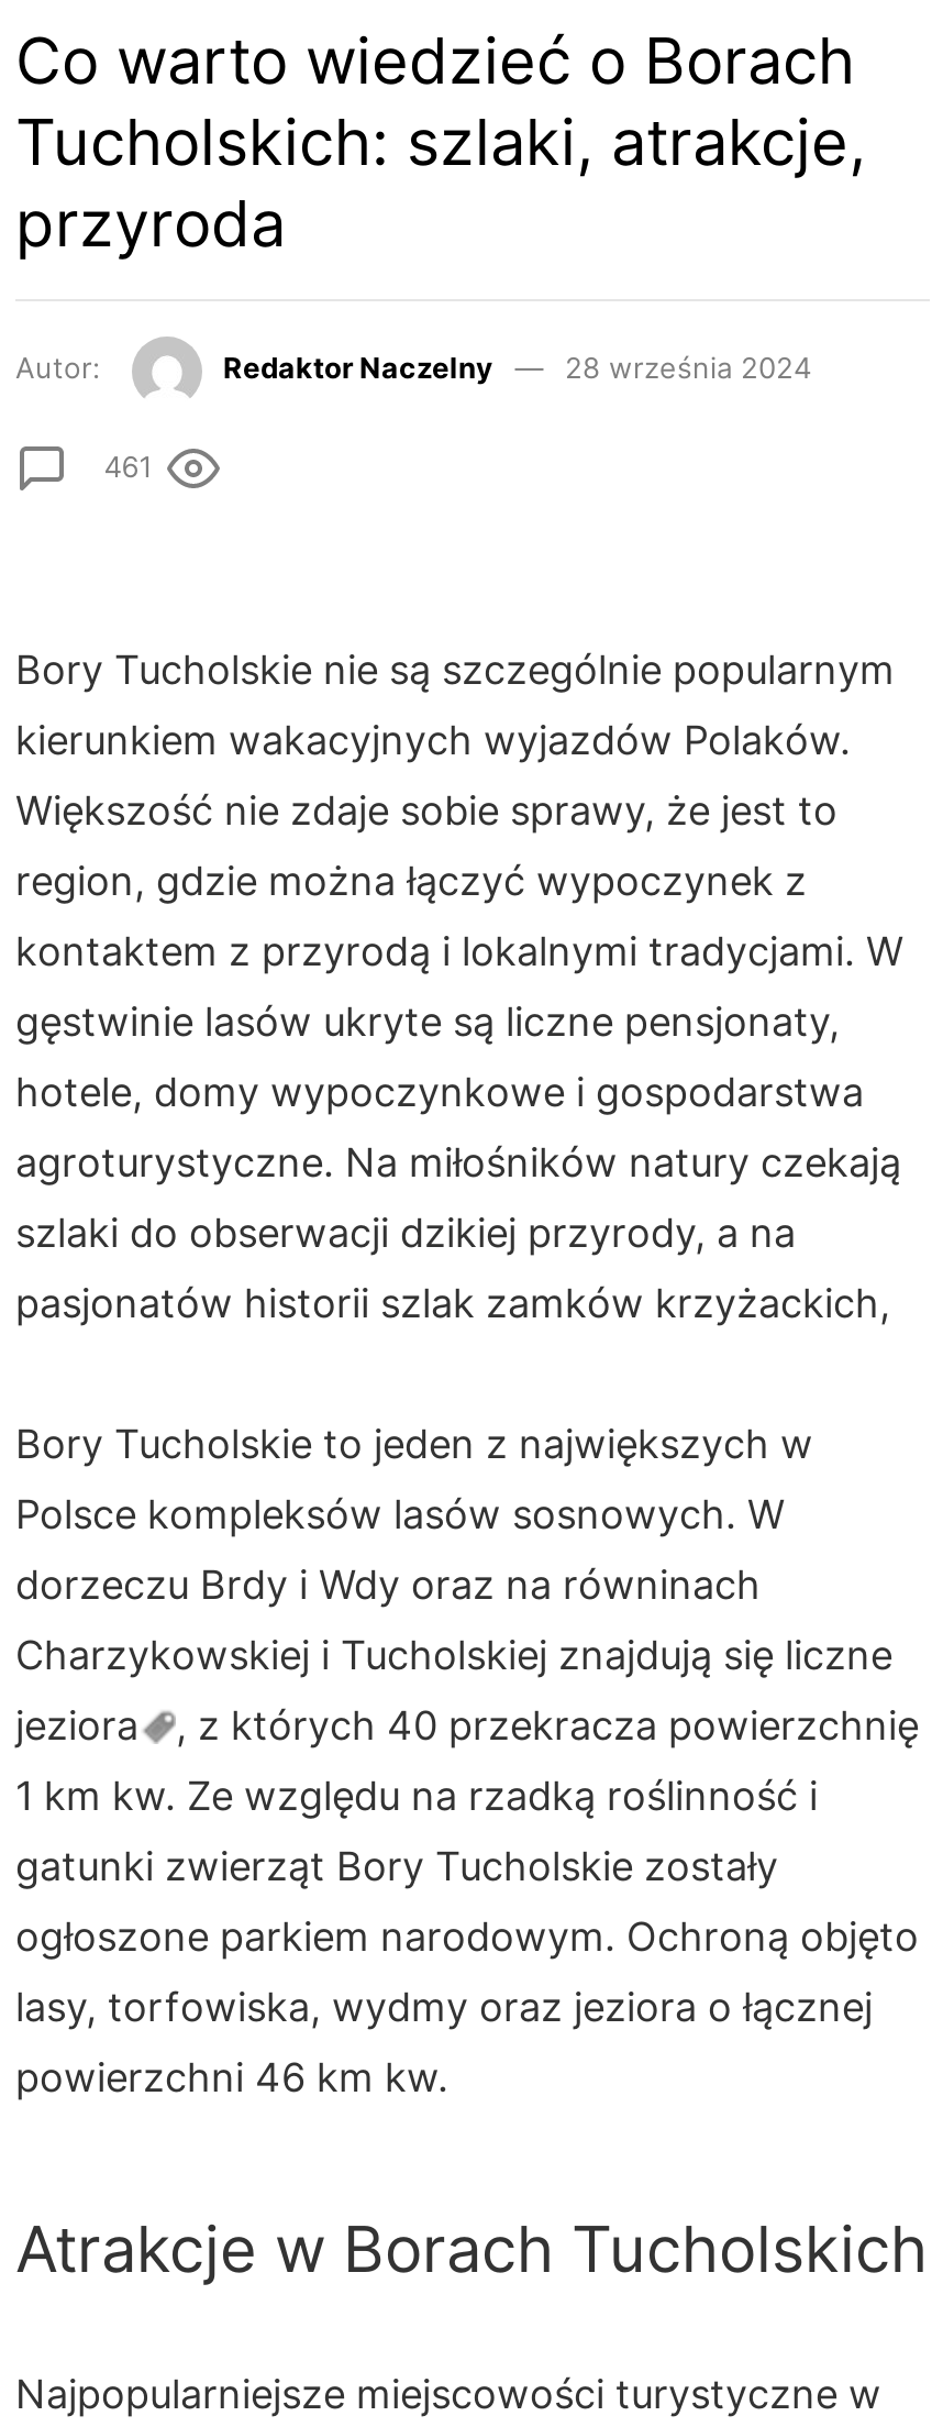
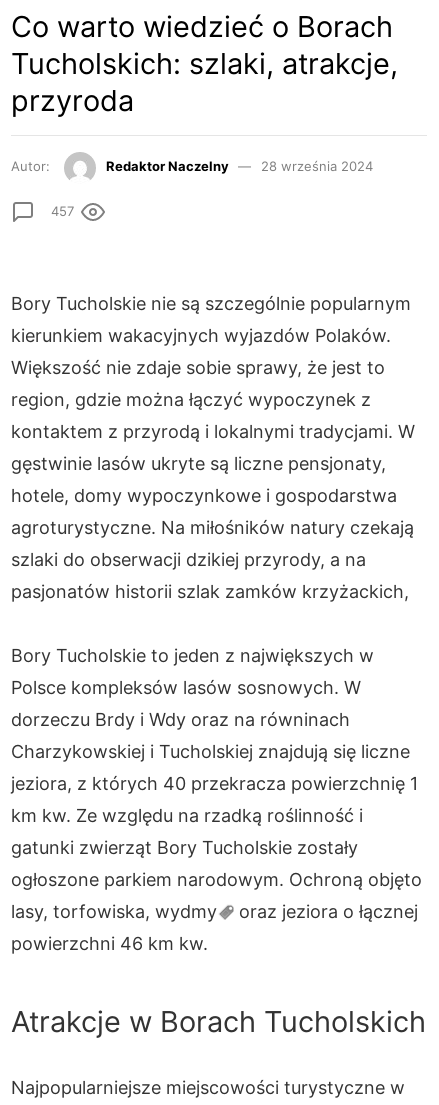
- 461
+ 457
